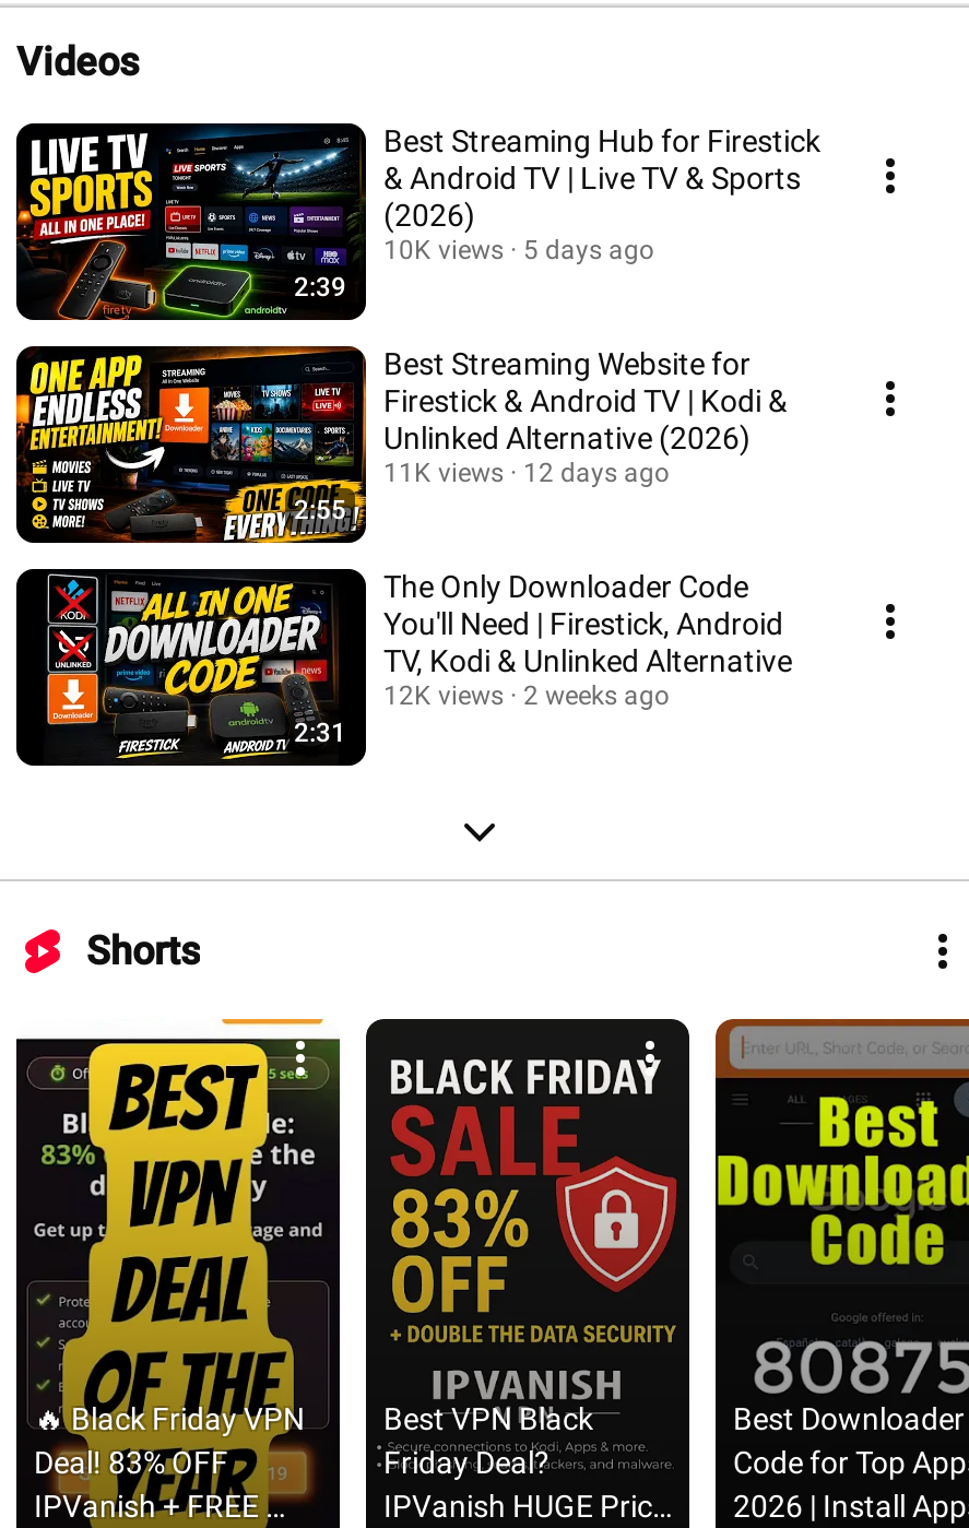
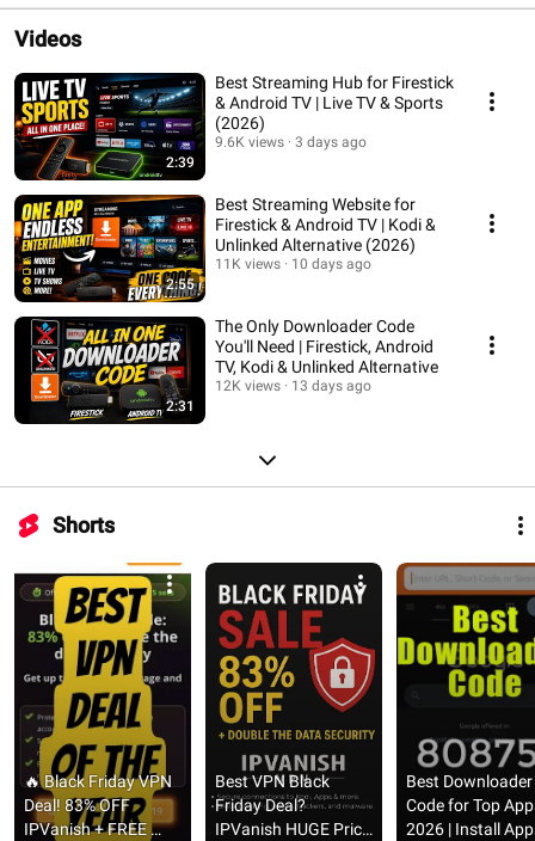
- 10K views
+ 9.6K views

- 5 days ago
+ 3 days ago

- 11K views 12 days ago
+ 11K views 10 days ago

- 12K views 2 weeks ago
+ 12K views 13 days ago
